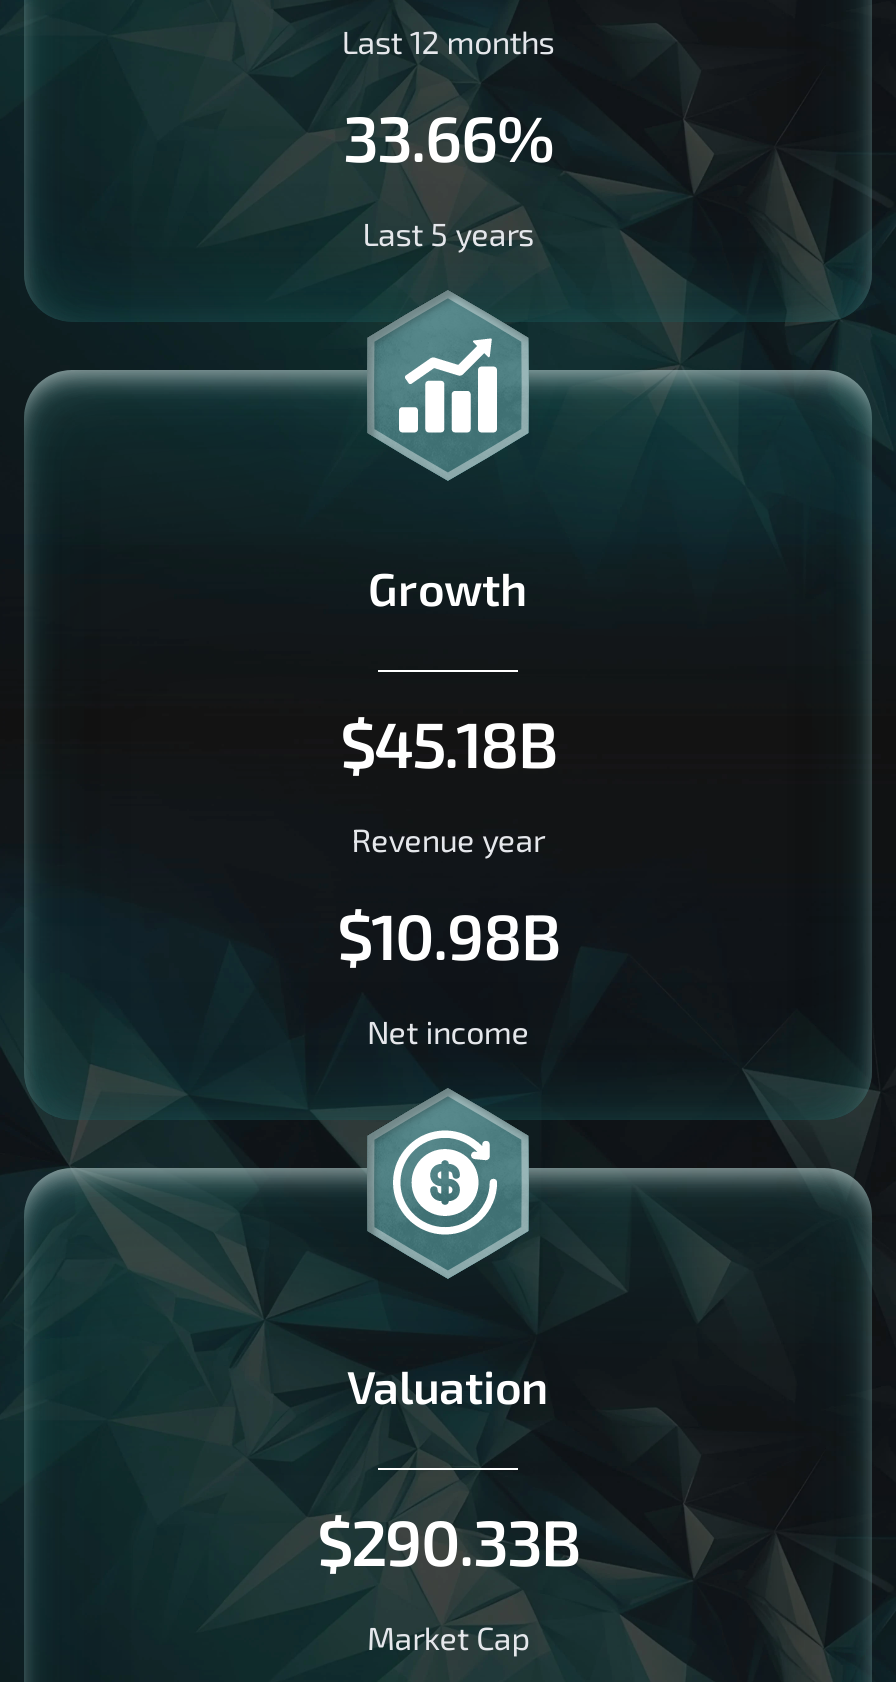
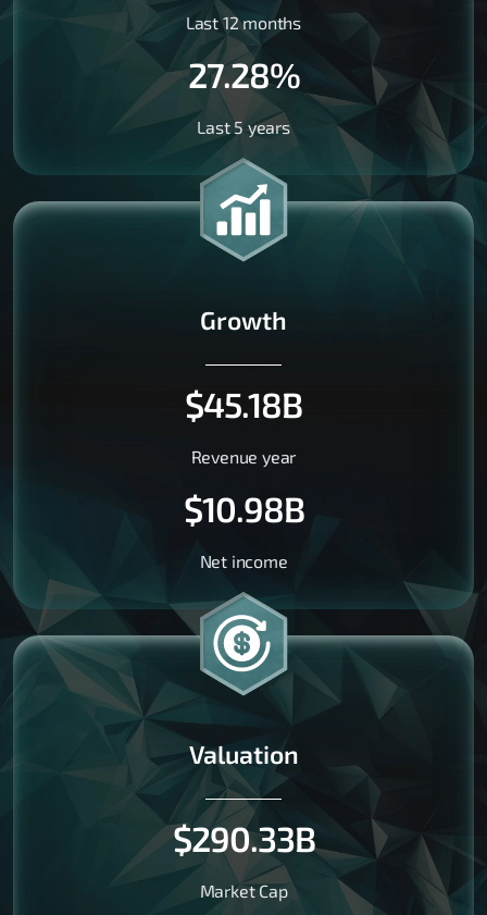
- 33.66%
+ 27.28%
